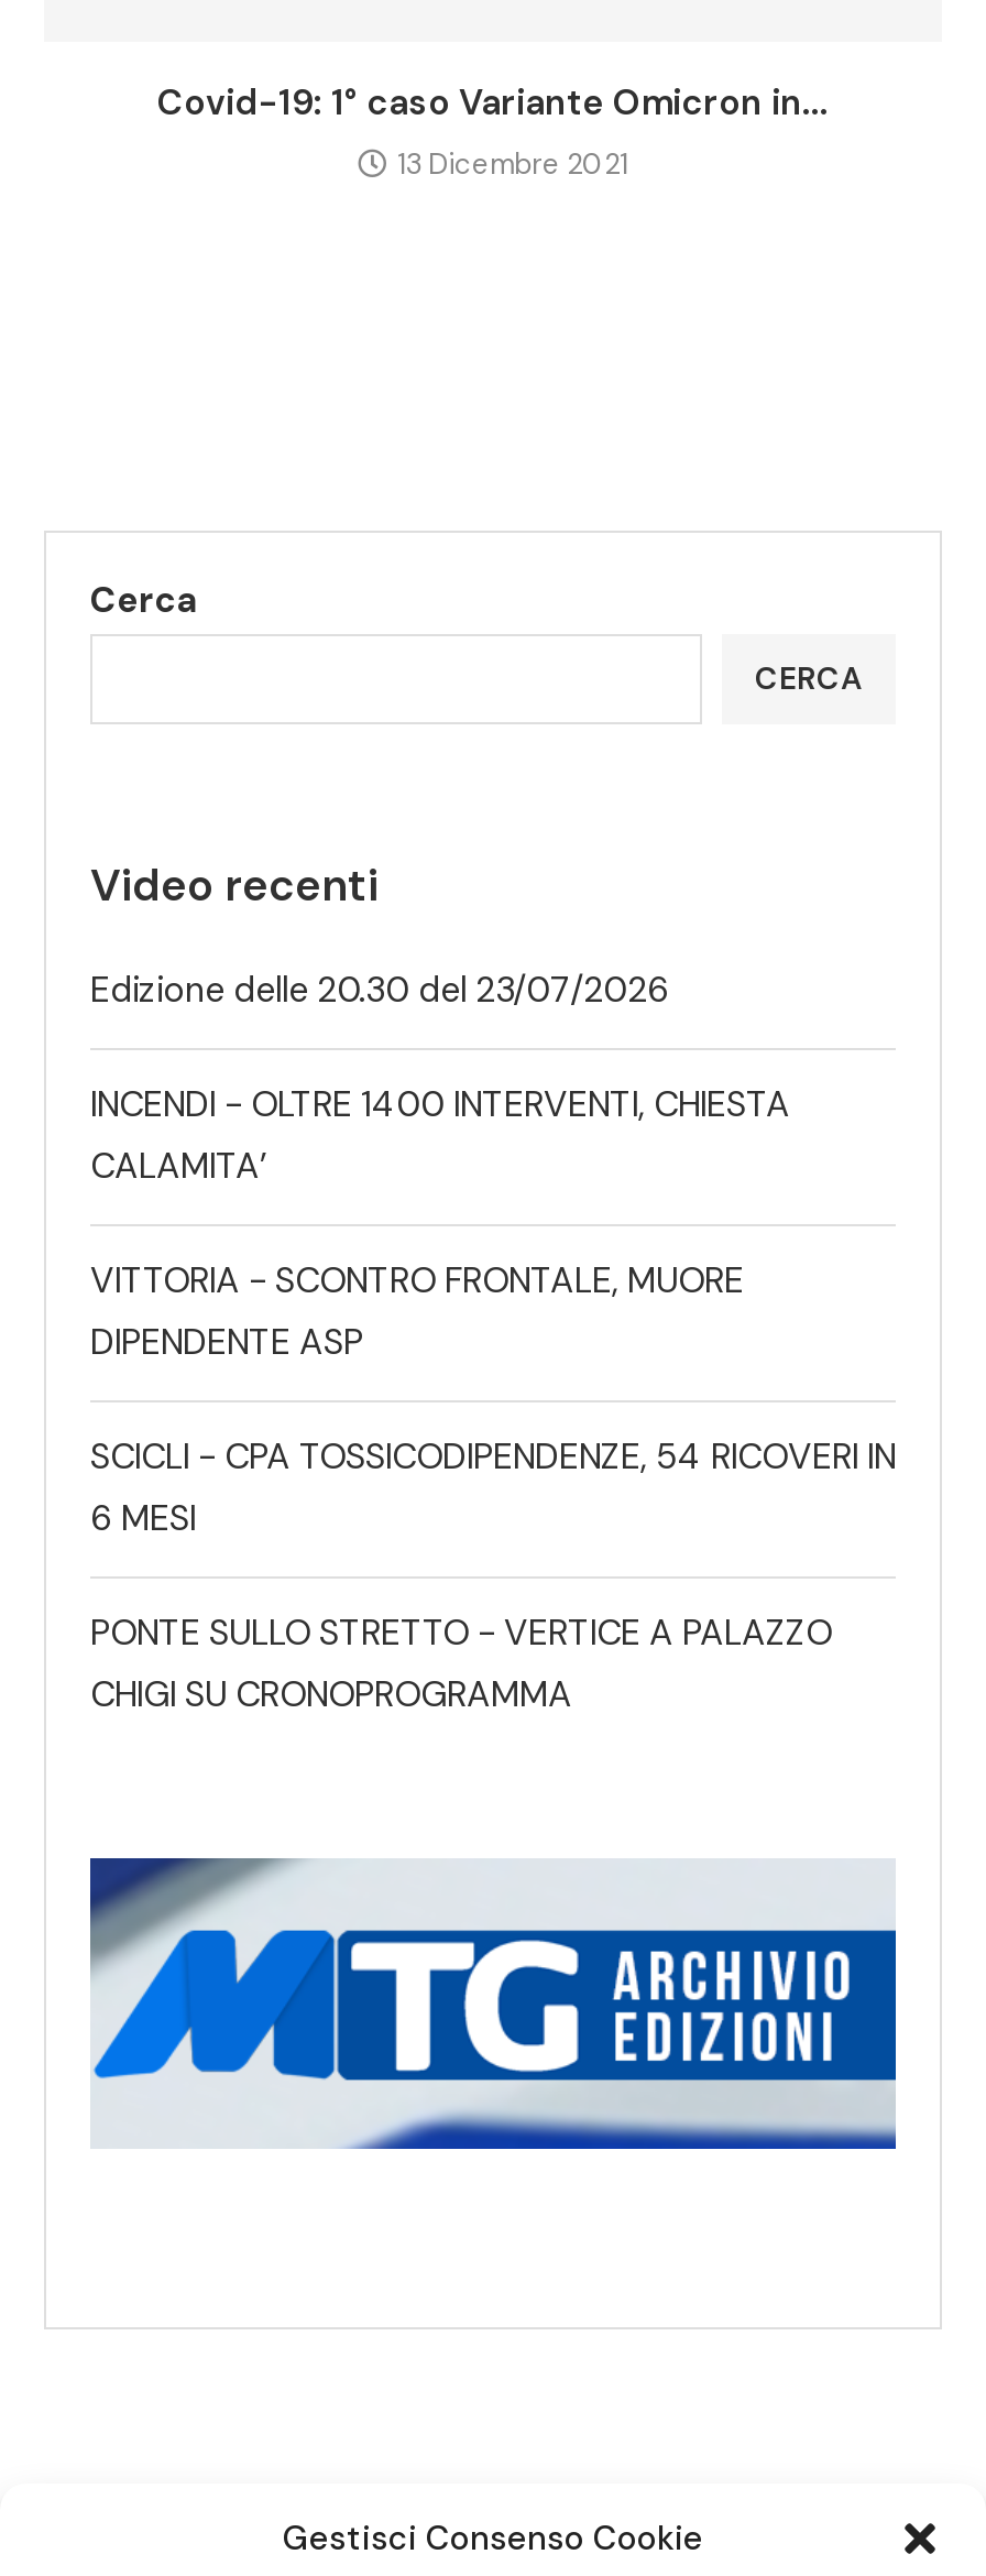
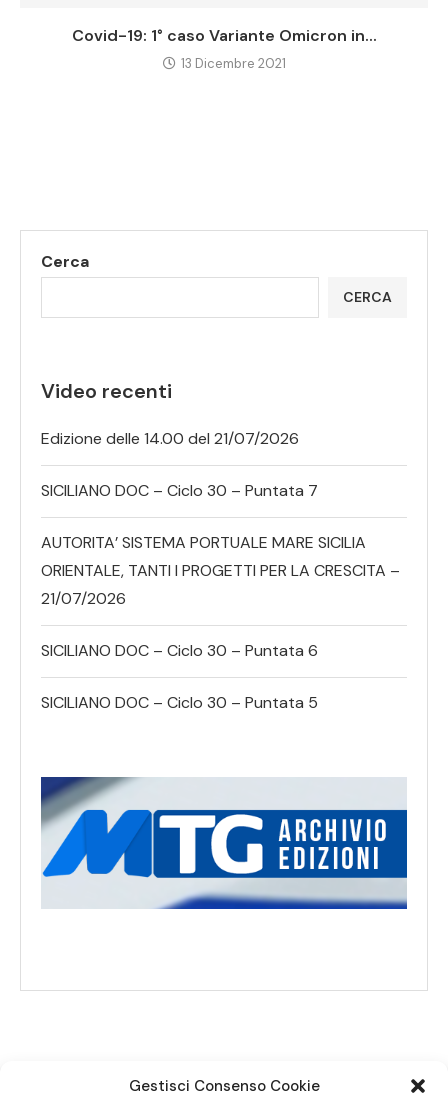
- Edizione delle 20.30 del 23/07/2026
+ Edizione delle 14.00 del 21/07/2026

- INCENDI - OLTRE 1400 INTERVENTI, CHIESTA
- CALAMITA’
+ SICILIANO DOC – Ciclo 30 – Puntata 7

- VITTORIA - SCONTRO FRONTALE, MUORE
- DIPENDENTE ASP
+ AUTORITA’ SISTEMA PORTUALE MARE SICILIA
+ ORIENTALE, TANTI I PROGETTI PER LA CRESCITA –
+ 21/07/2026

- SCICLI - CPA TOSSICODIPENDENZE, 54 RICOVERI IN
- 6 MESI
+ SICILIANO DOC – Ciclo 30 – Puntata 6

- PONTE SULLO STRETTO - VERTICE A PALAZZO
- CHIGI SU CRONOPROGRAMMA
+ SICILIANO DOC – Ciclo 30 – Puntata 5
